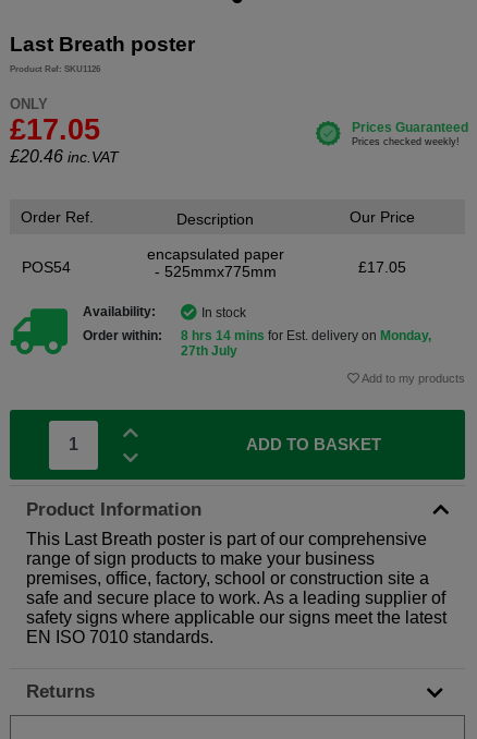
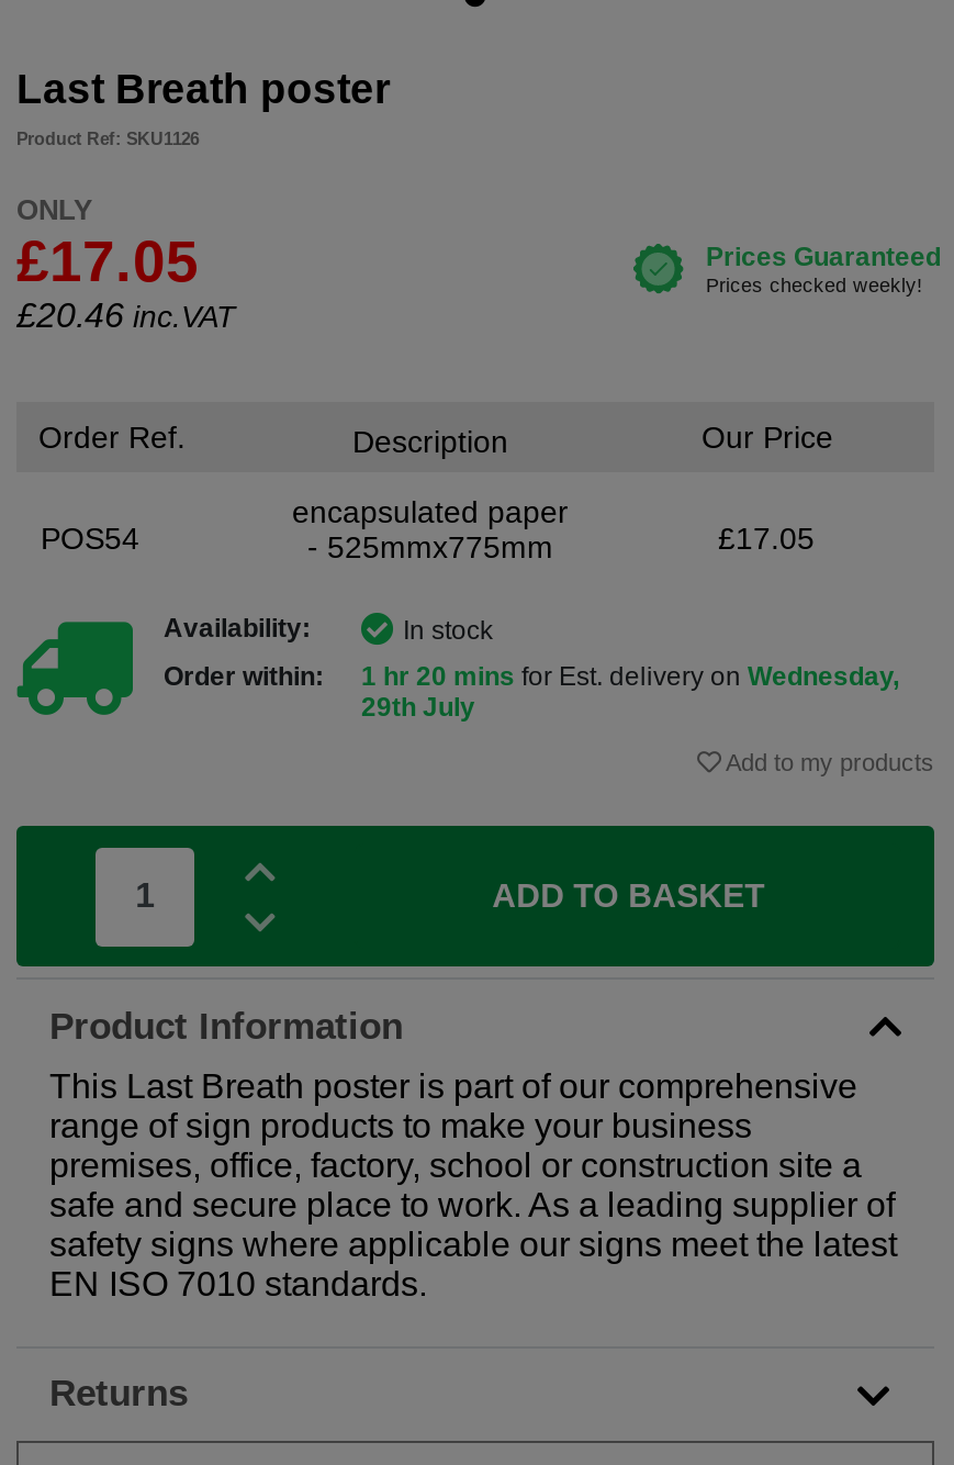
- 8 hrs 14 mins for Est. delivery on Monday,
+ 1 hr 20 mins for Est. delivery on Wednesday,

- 27th July
+ 29th July
